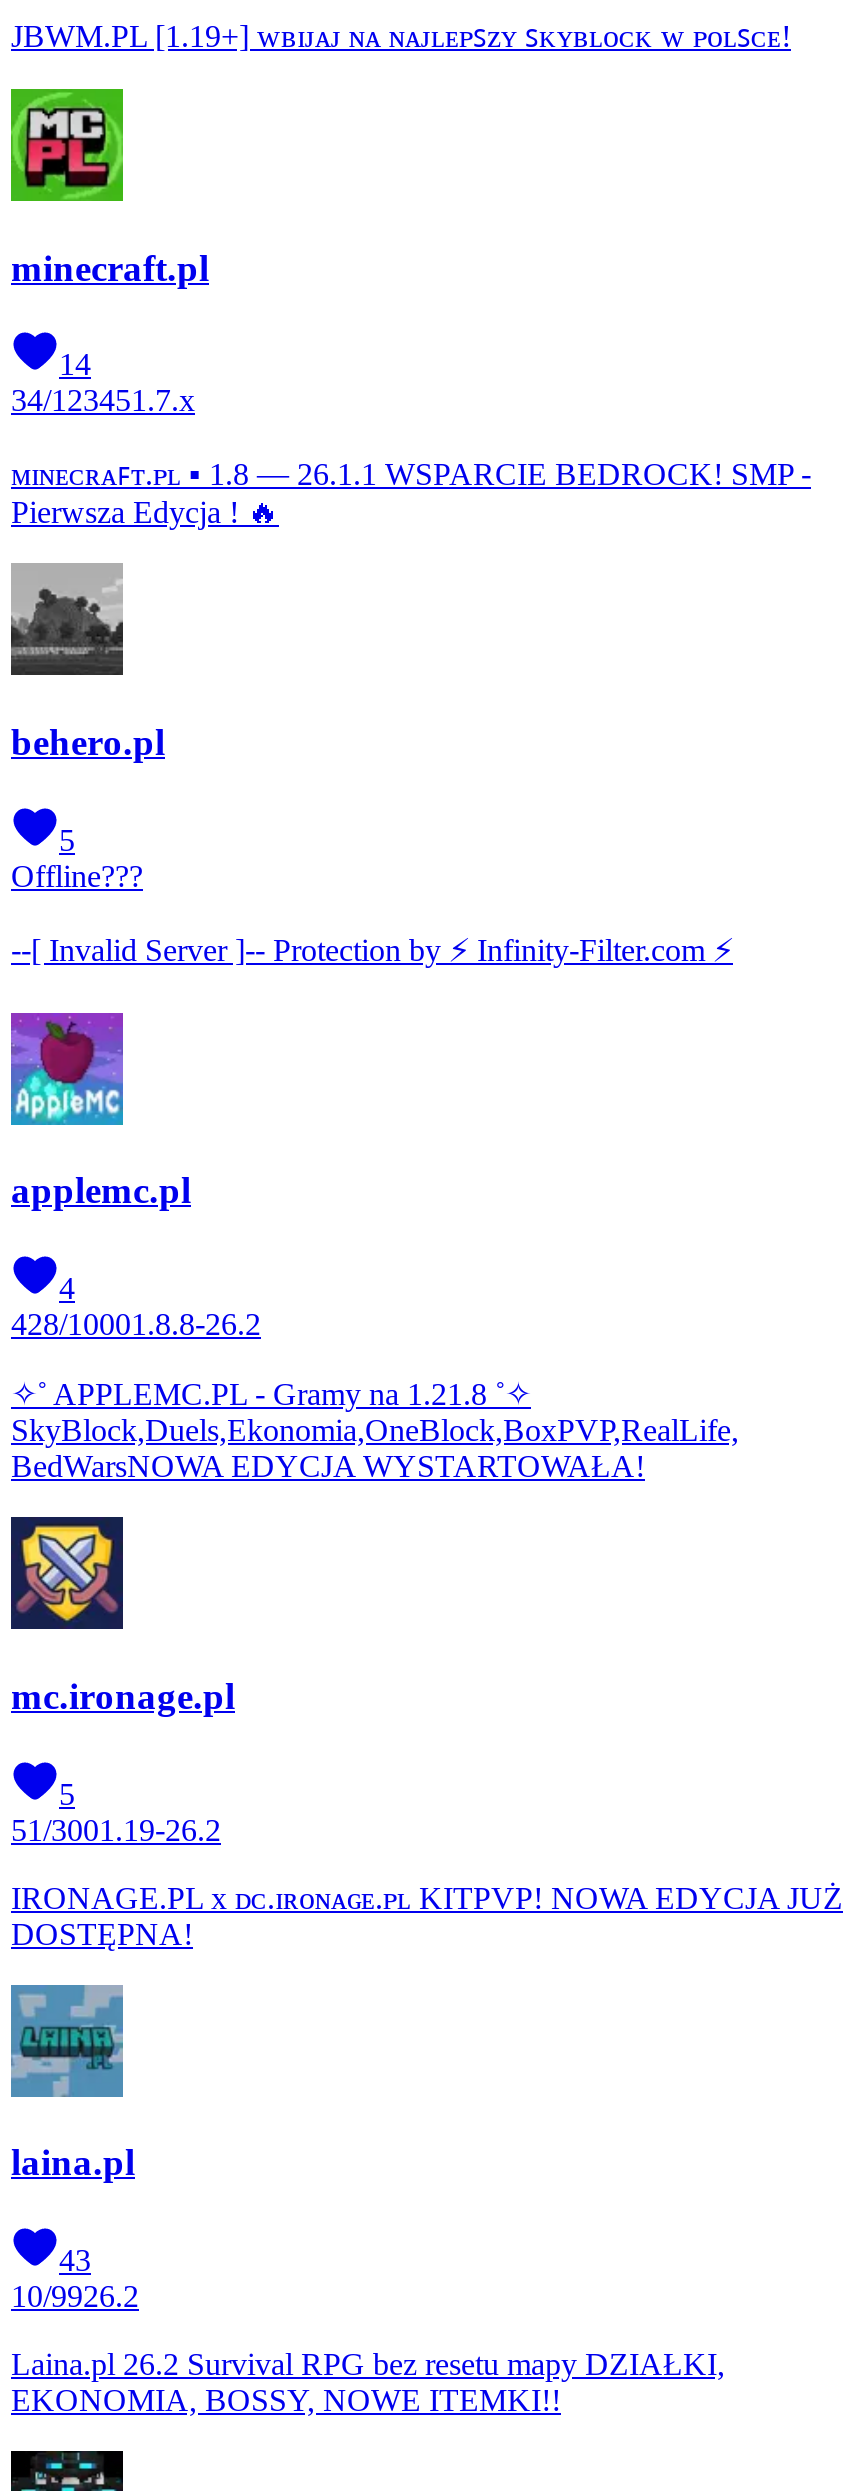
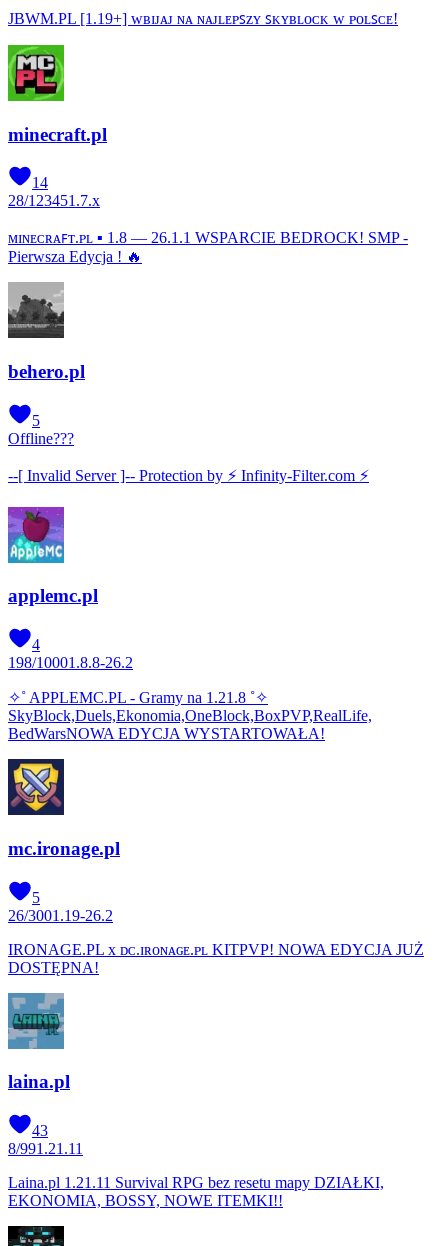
- 34/123451.7.x
+ 28/123451.7.x

- 428/10001.8.8-26.2
+ 198/10001.8.8-26.2

- 51 / 3001.19-26.2
+ 26 / 3001.19-26.2

- 10/9926.2
+ 8/991.21.11

- Laina.pl 26.2 Survival RPG bez resetu mapy DZIAŁKI,
+ Laina.pl 1.21.11 Survival RPG bez resetu mapy DZIAŁKI,
